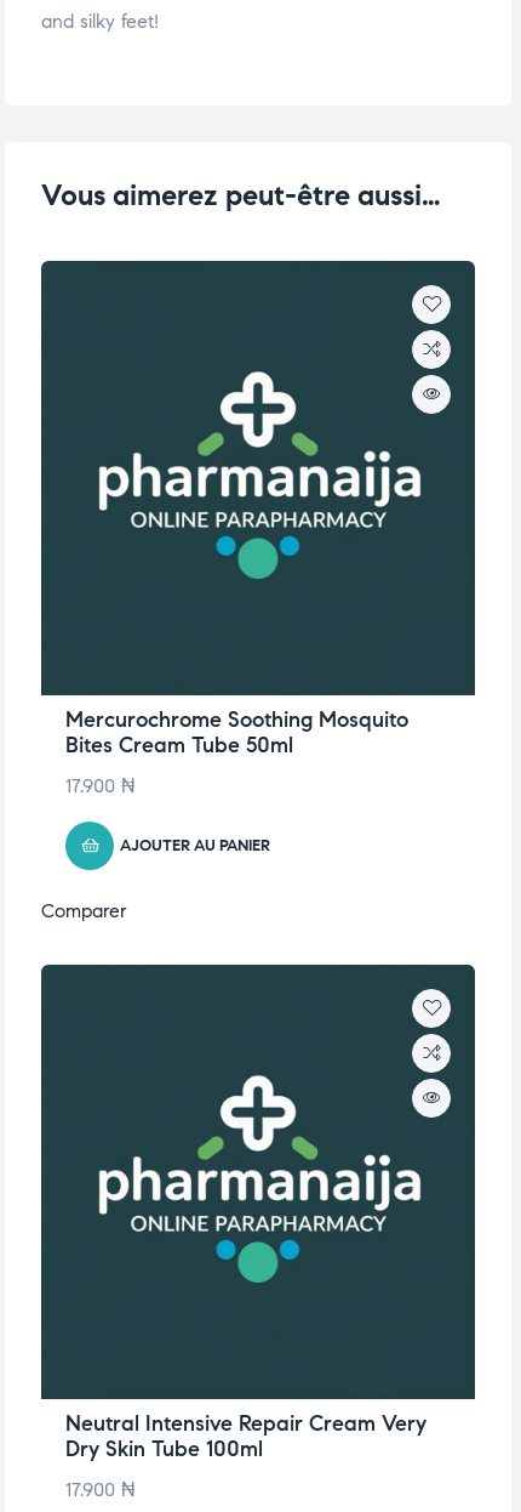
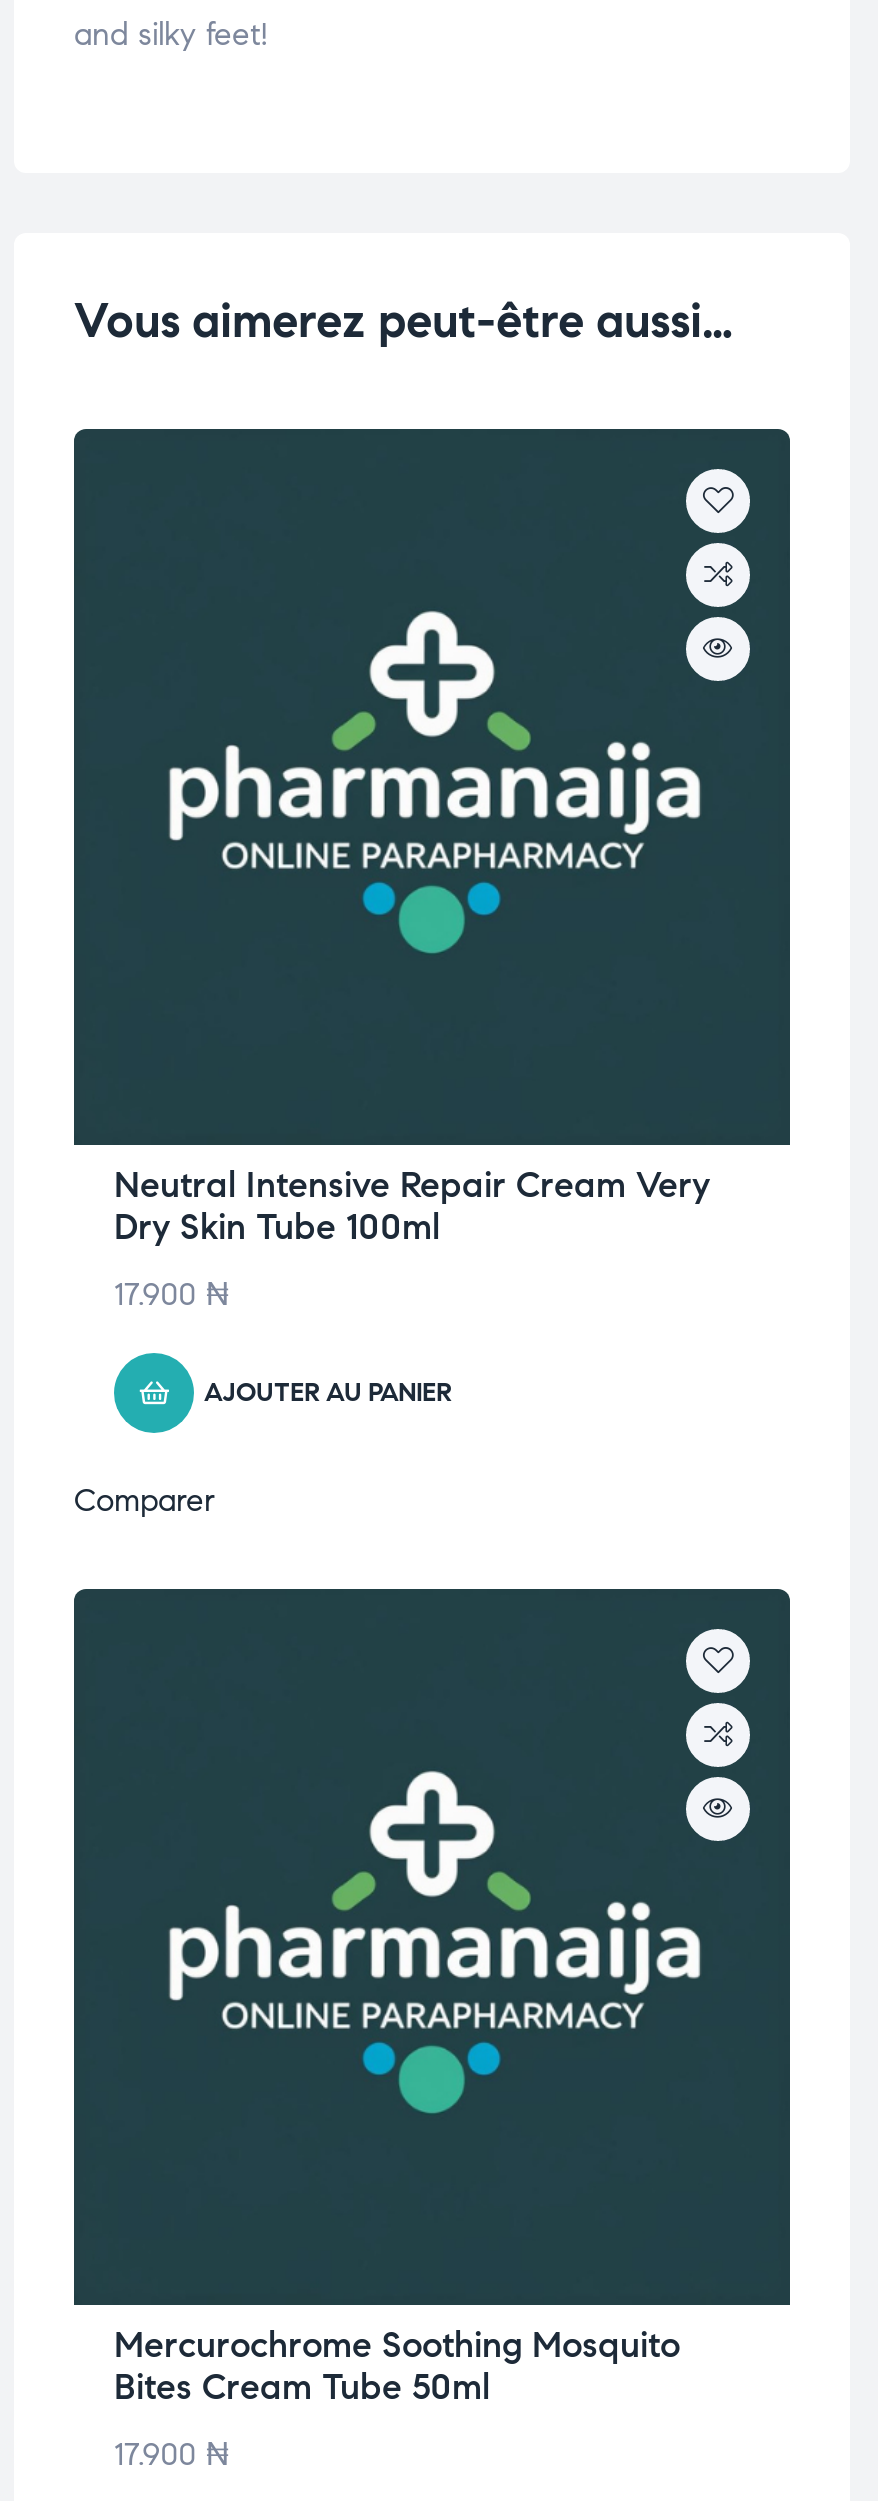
moved down: Mercurochrome Soothing Mosquito | Bites Cream Tube 50ml

moved up: Neutral Intensive Repair Cream Very | Dry Skin Tube 100ml
